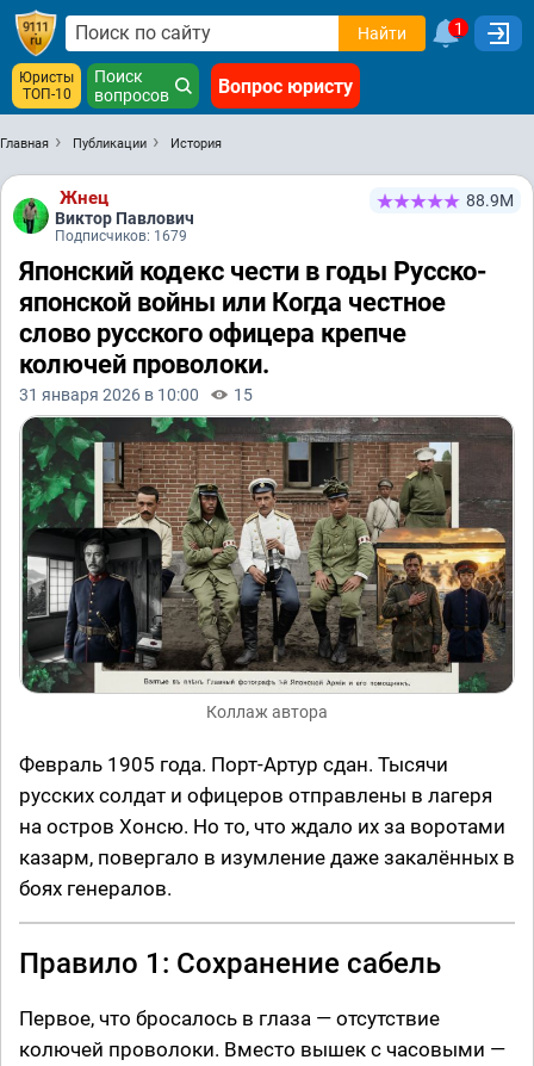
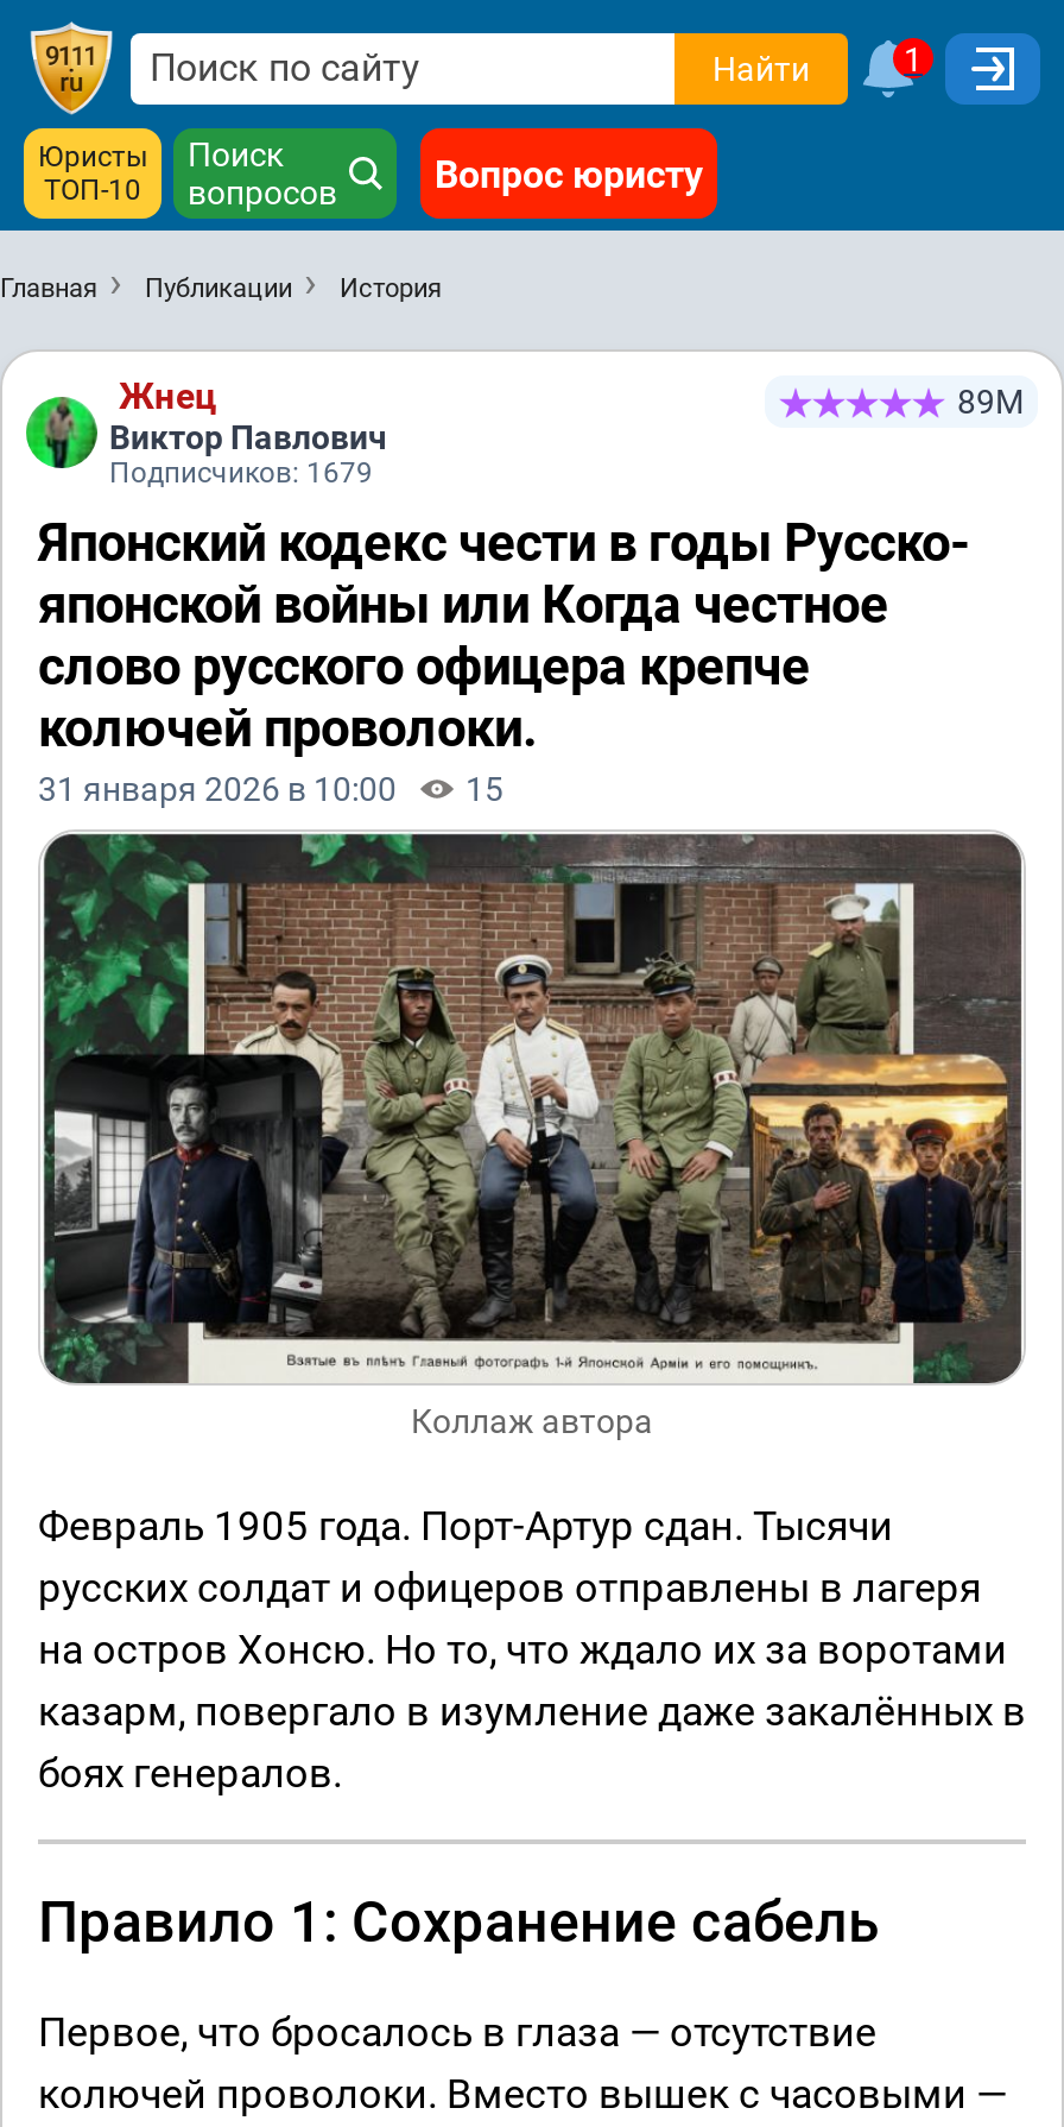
- 88.9М
+ 89М
